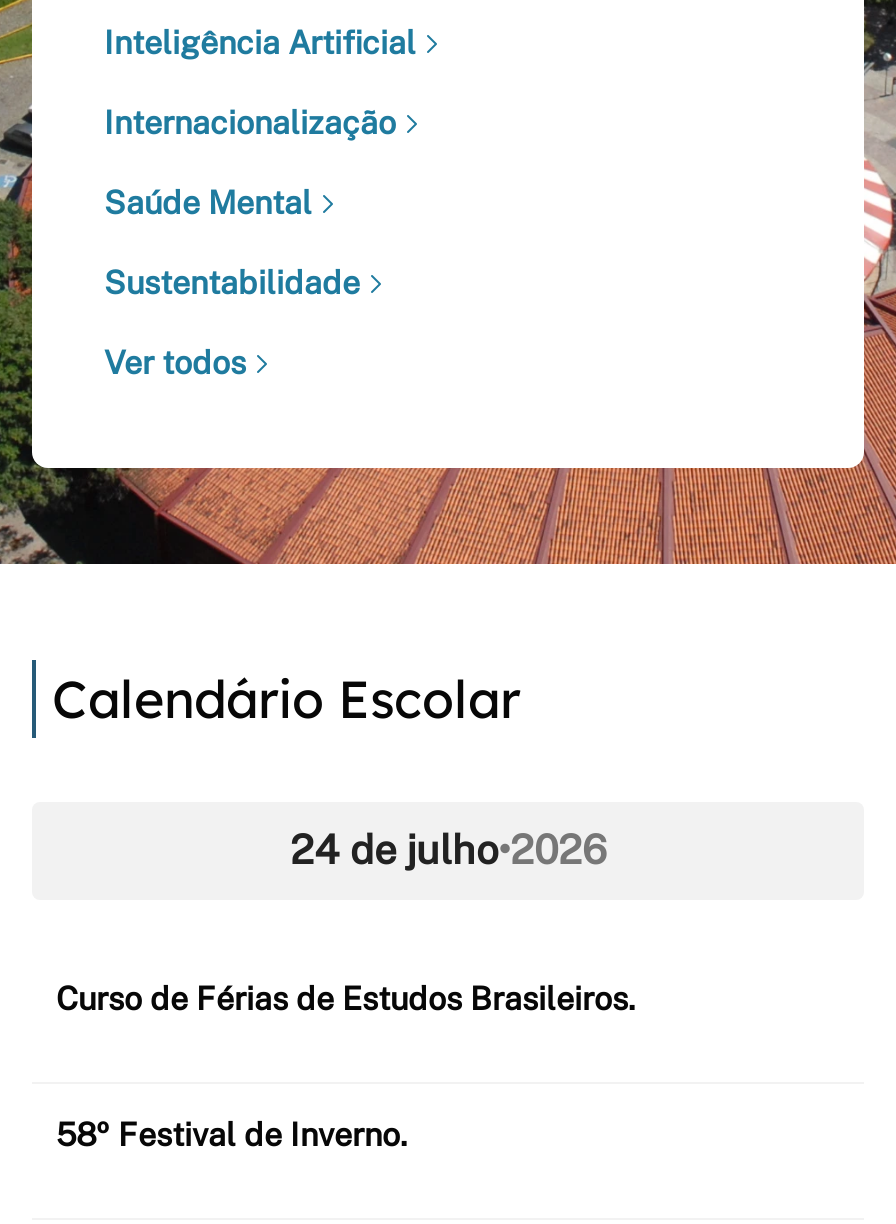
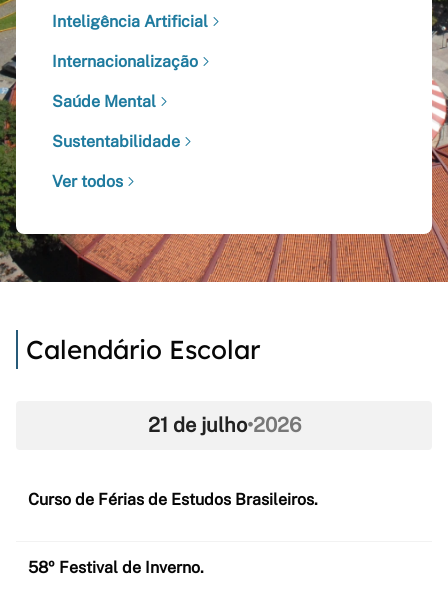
- 24 de julho•2026
+ 21 de julho•2026
